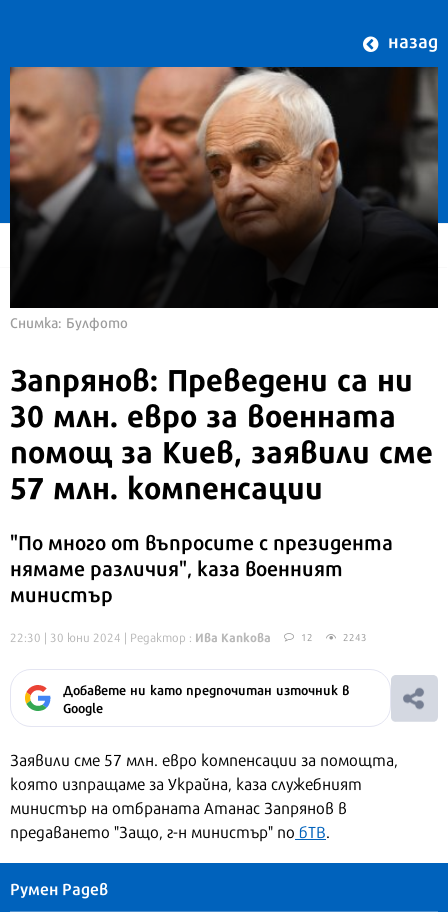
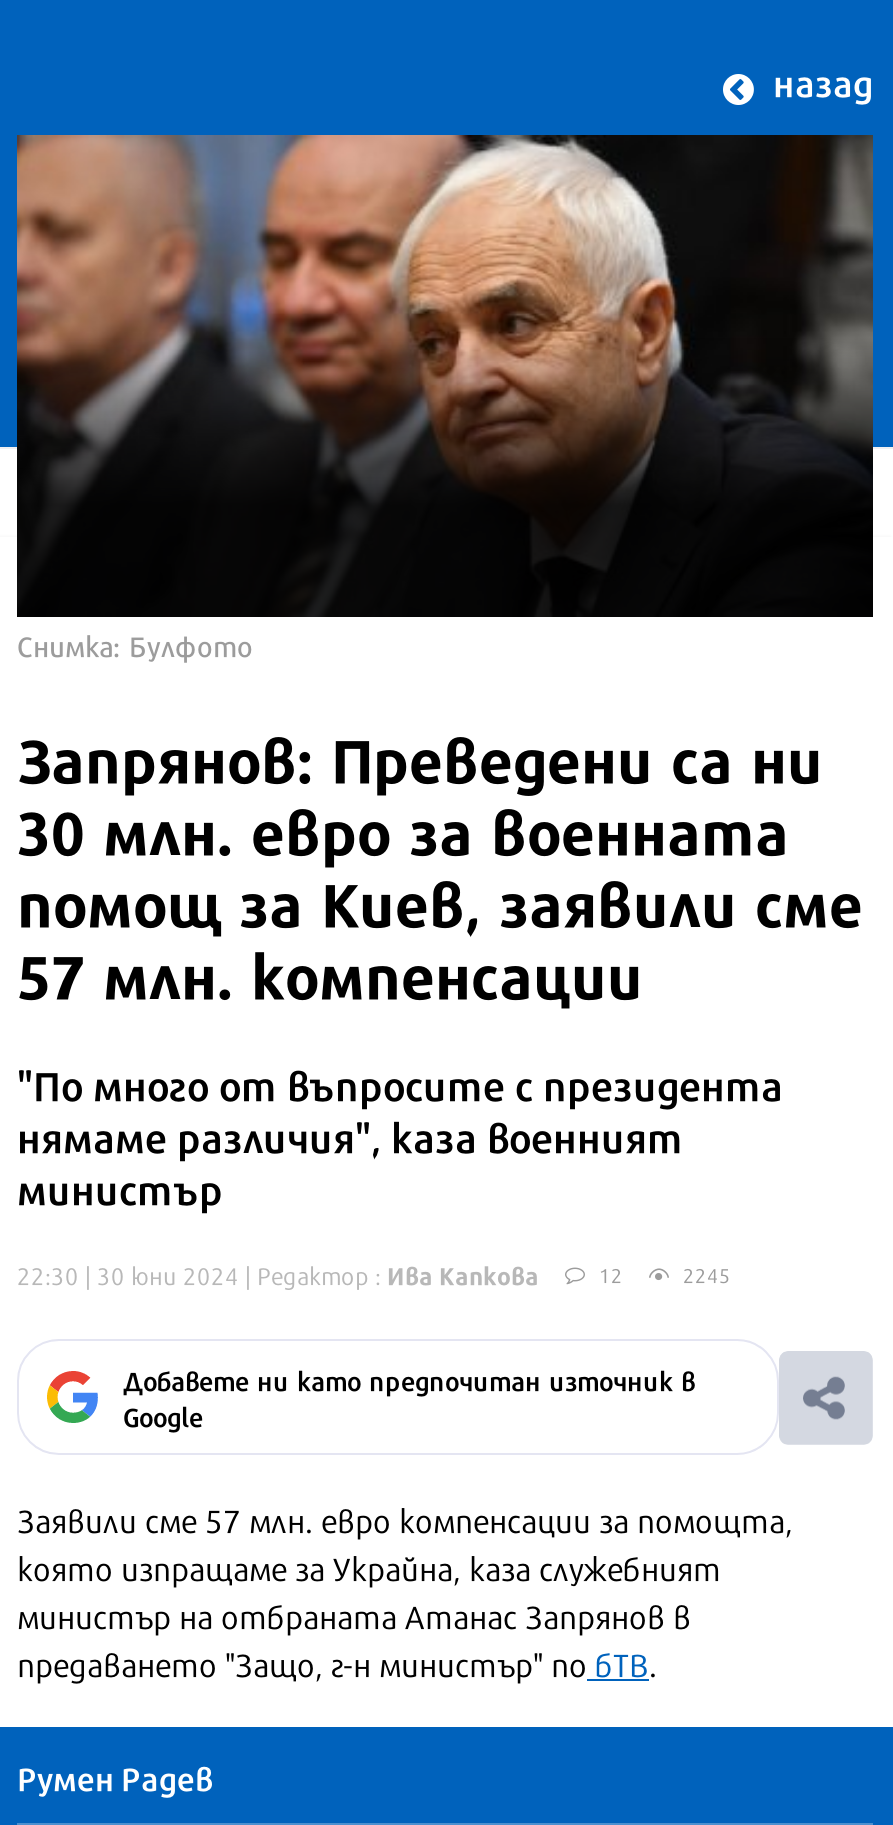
- 2243
+ 2245
